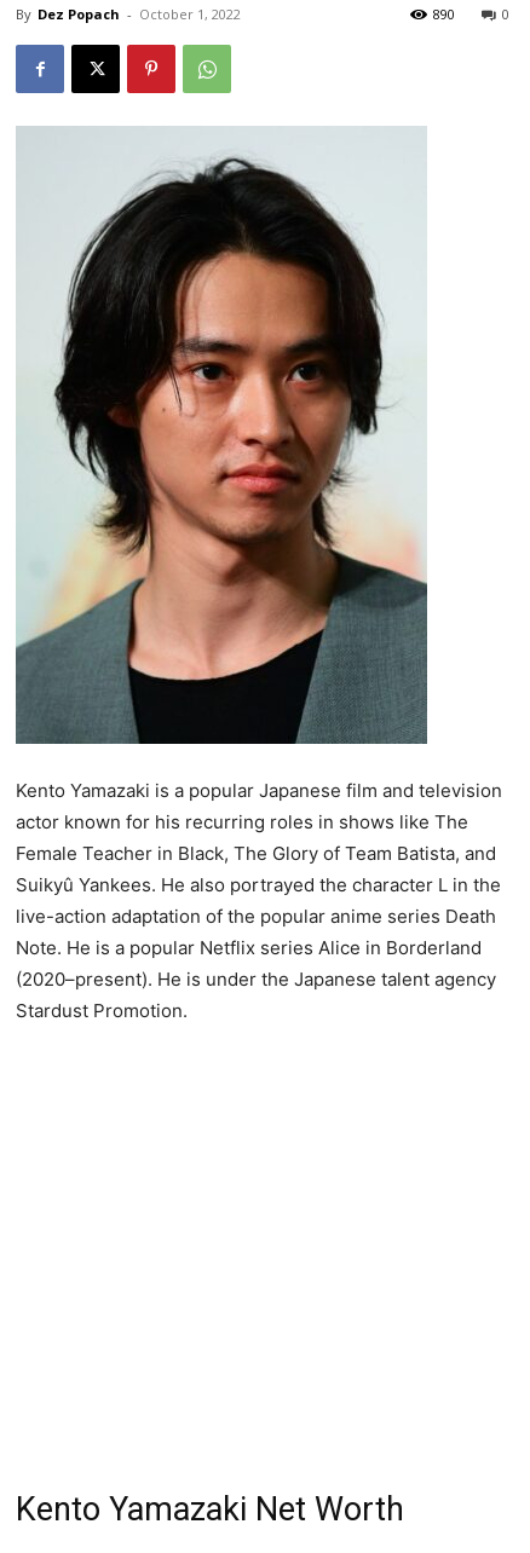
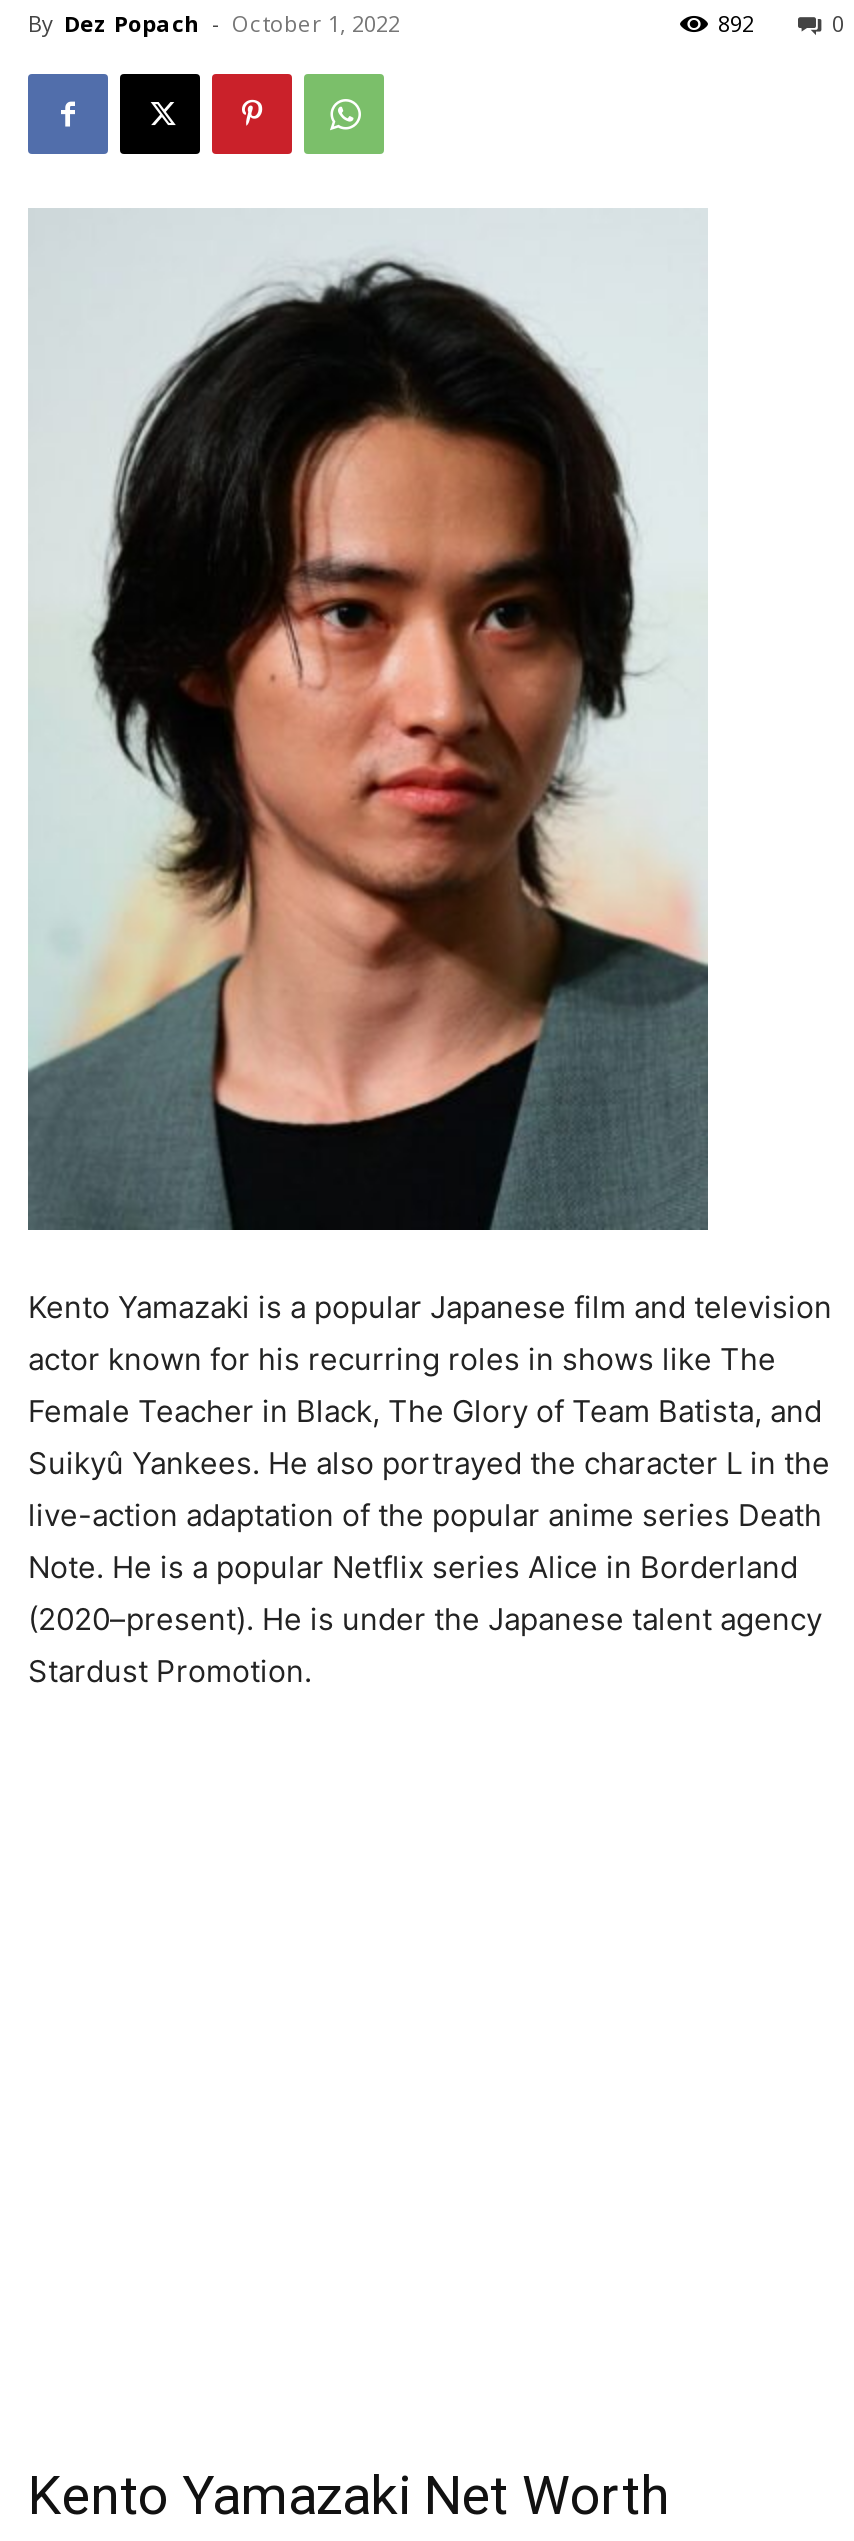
- 890
+ 892
